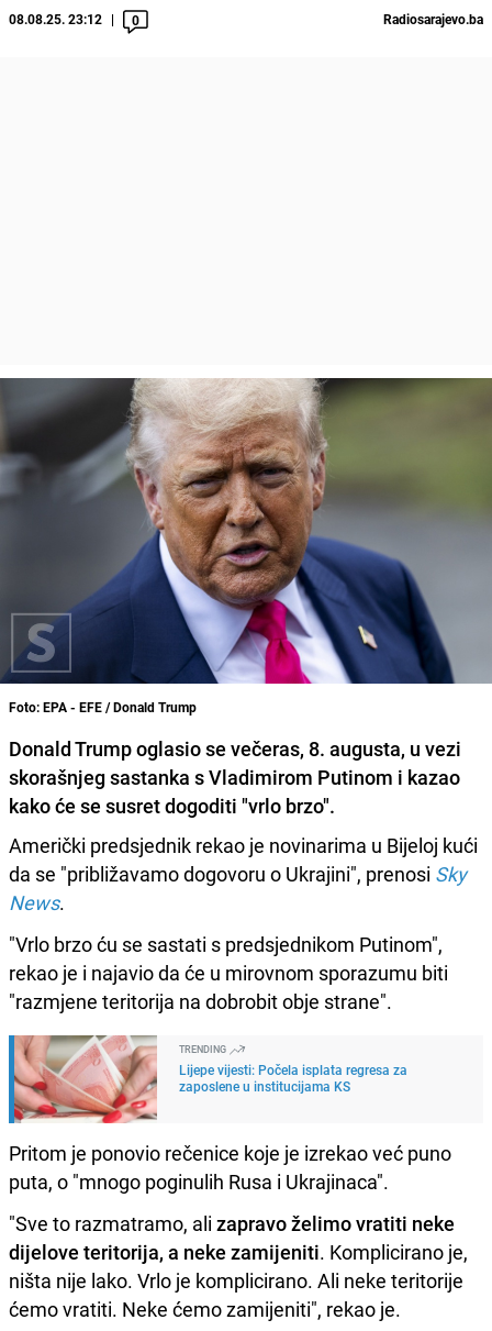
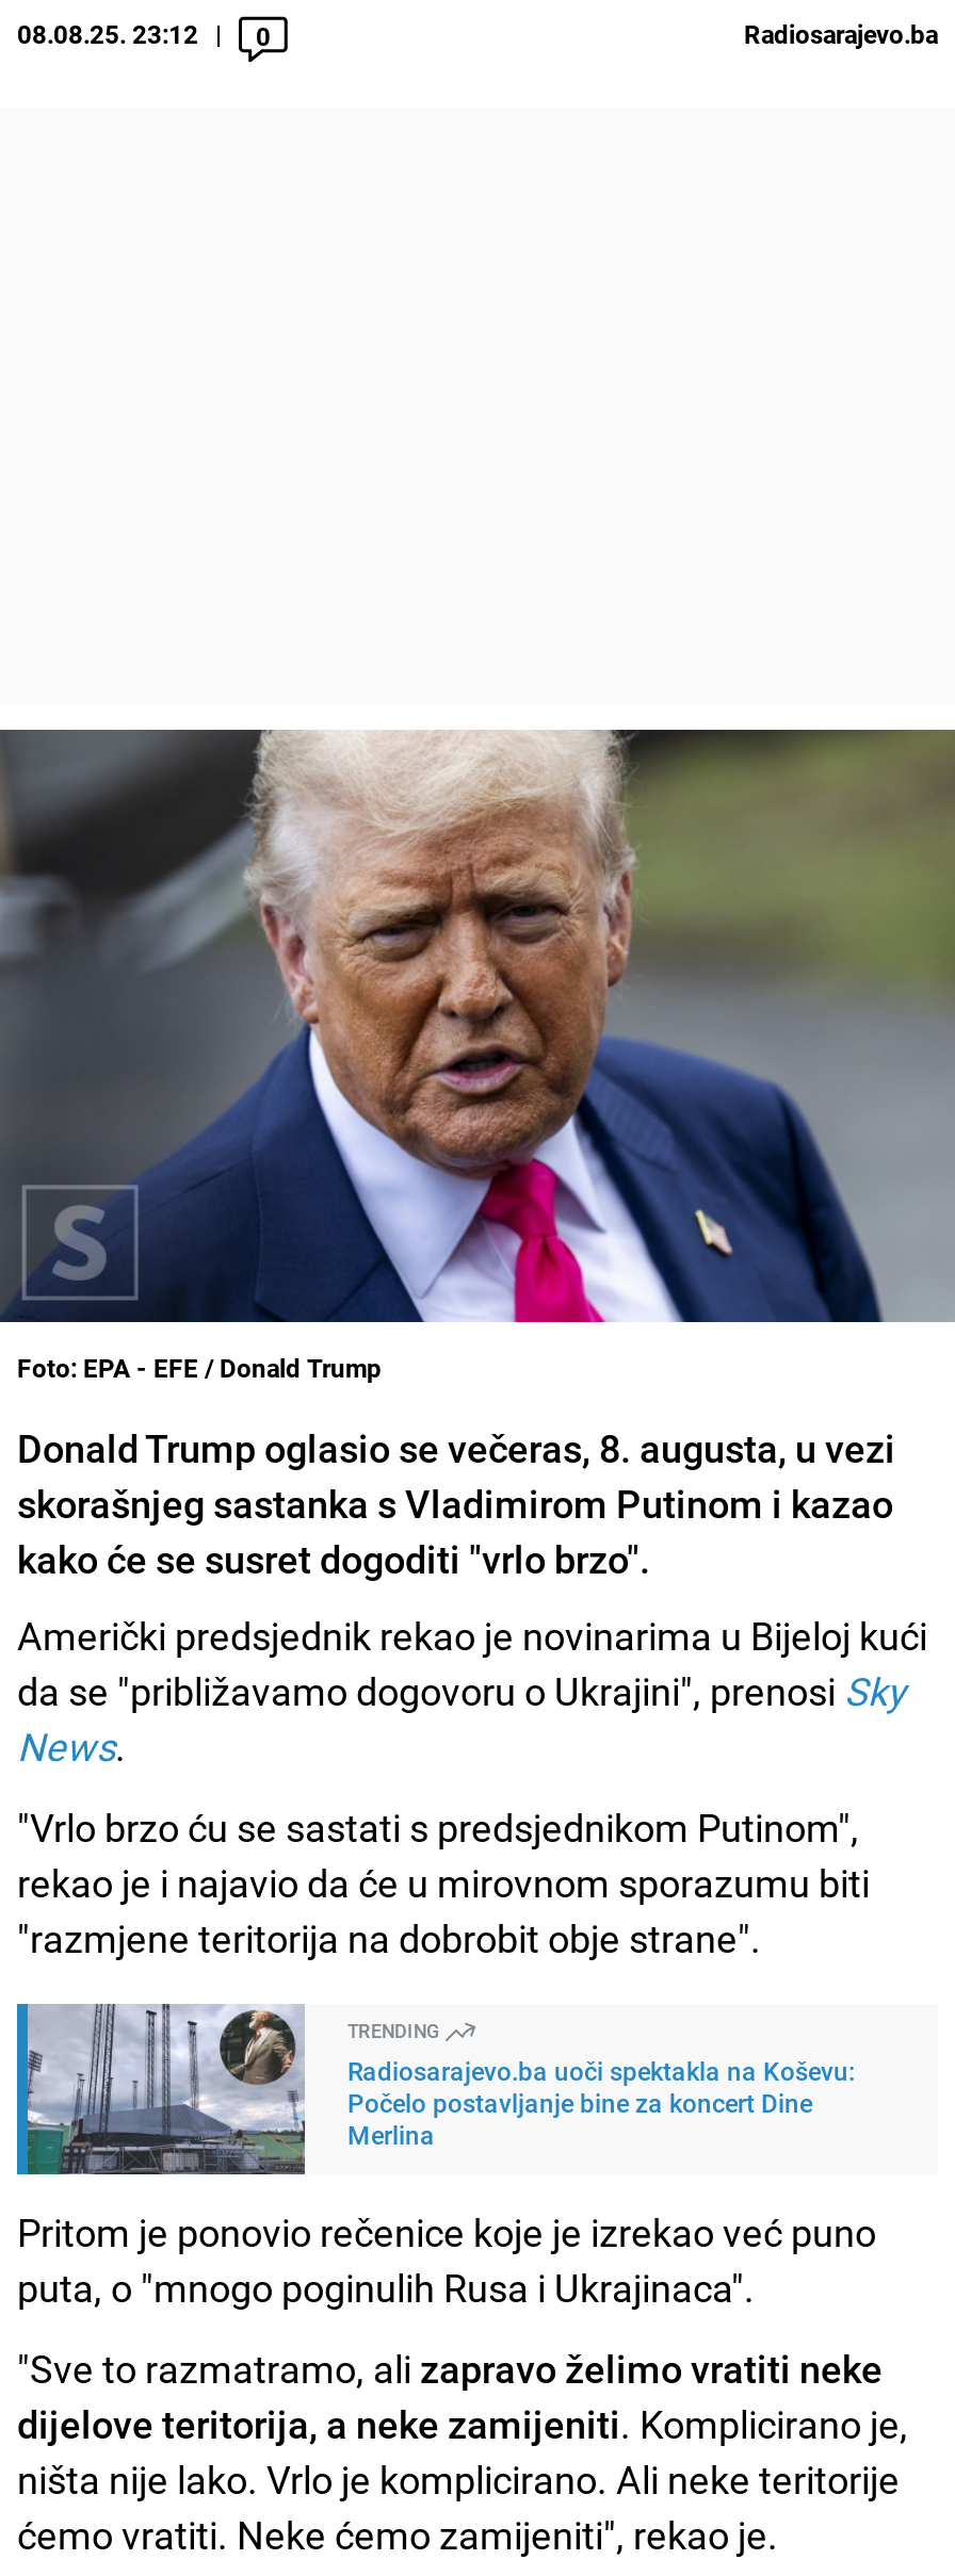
- [image]
- Lijepe vijesti: Počela isplata regresa za
- zaposlene u institucijama KS
+ [image]
+ Radiosarajevo.ba uoči spektakla na Koševu:
+ Počelo postavljanje bine za koncert Dine
+ Merlina
